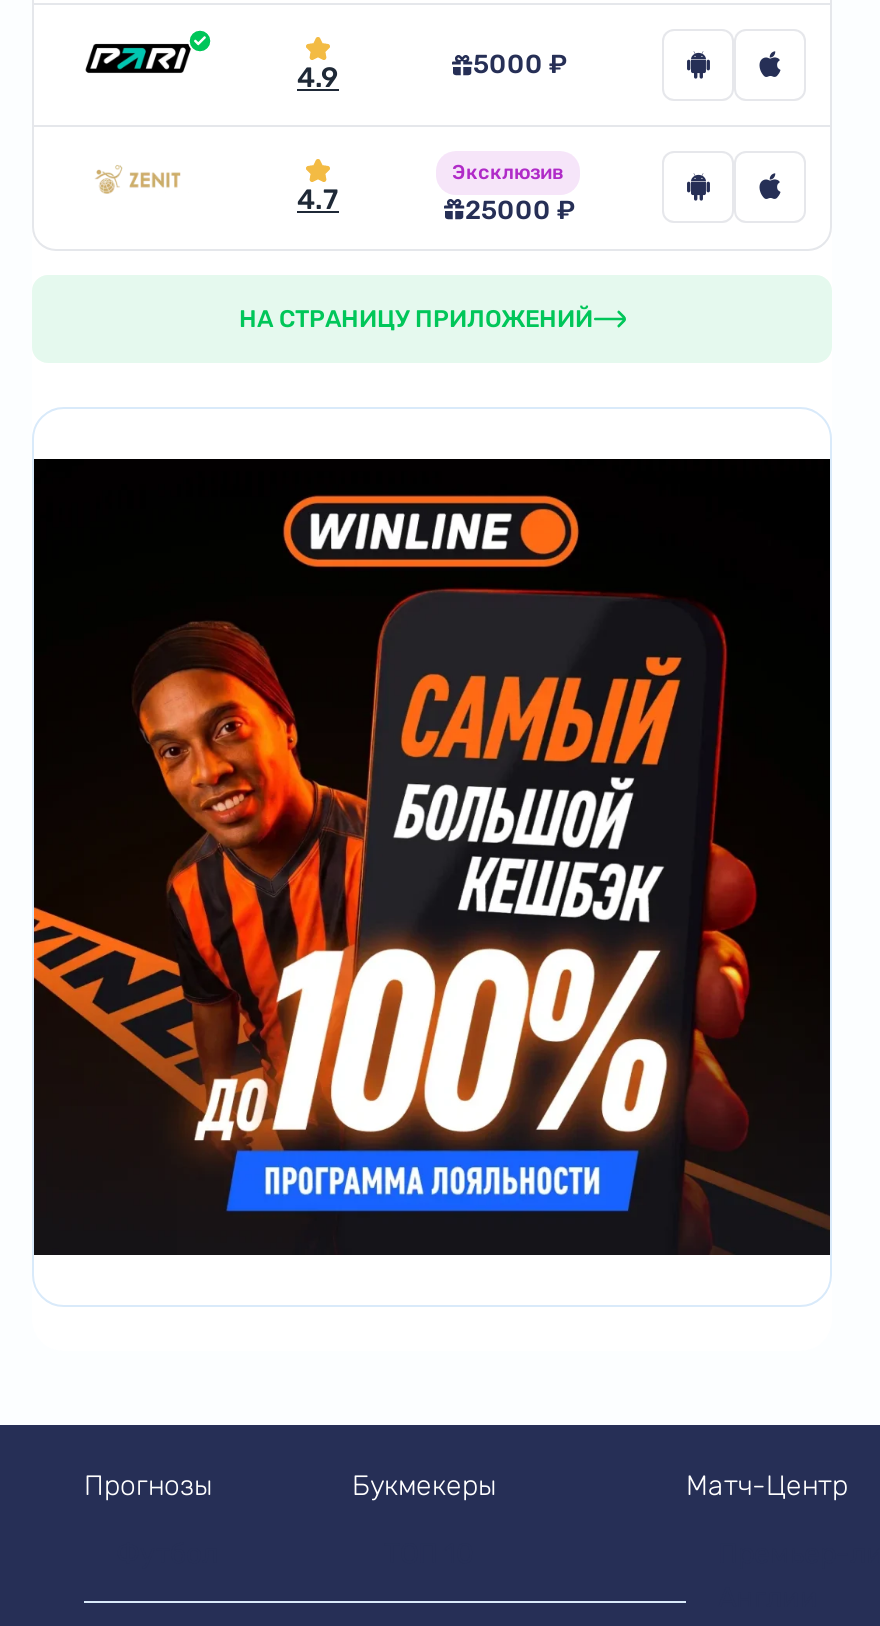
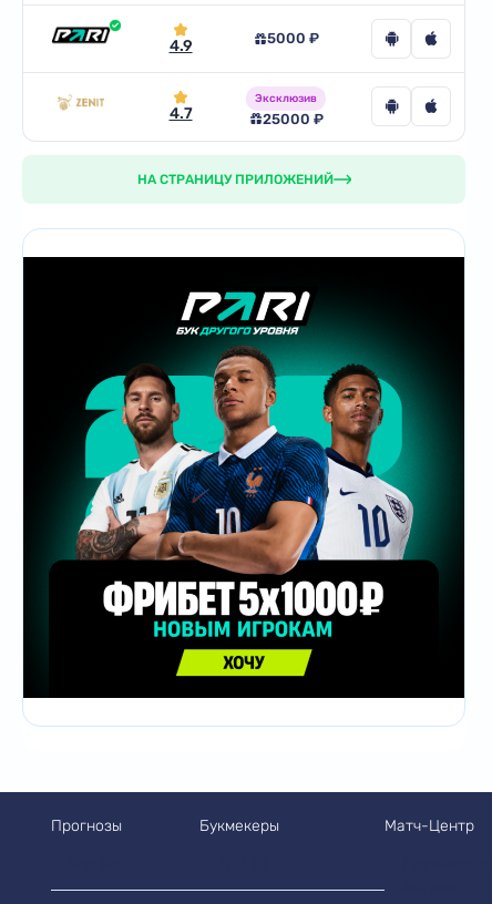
- [image]
+ [image]
